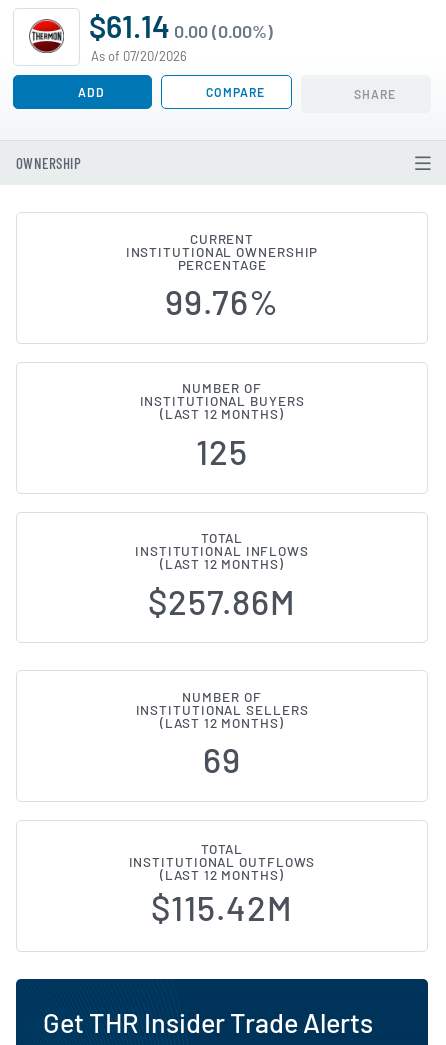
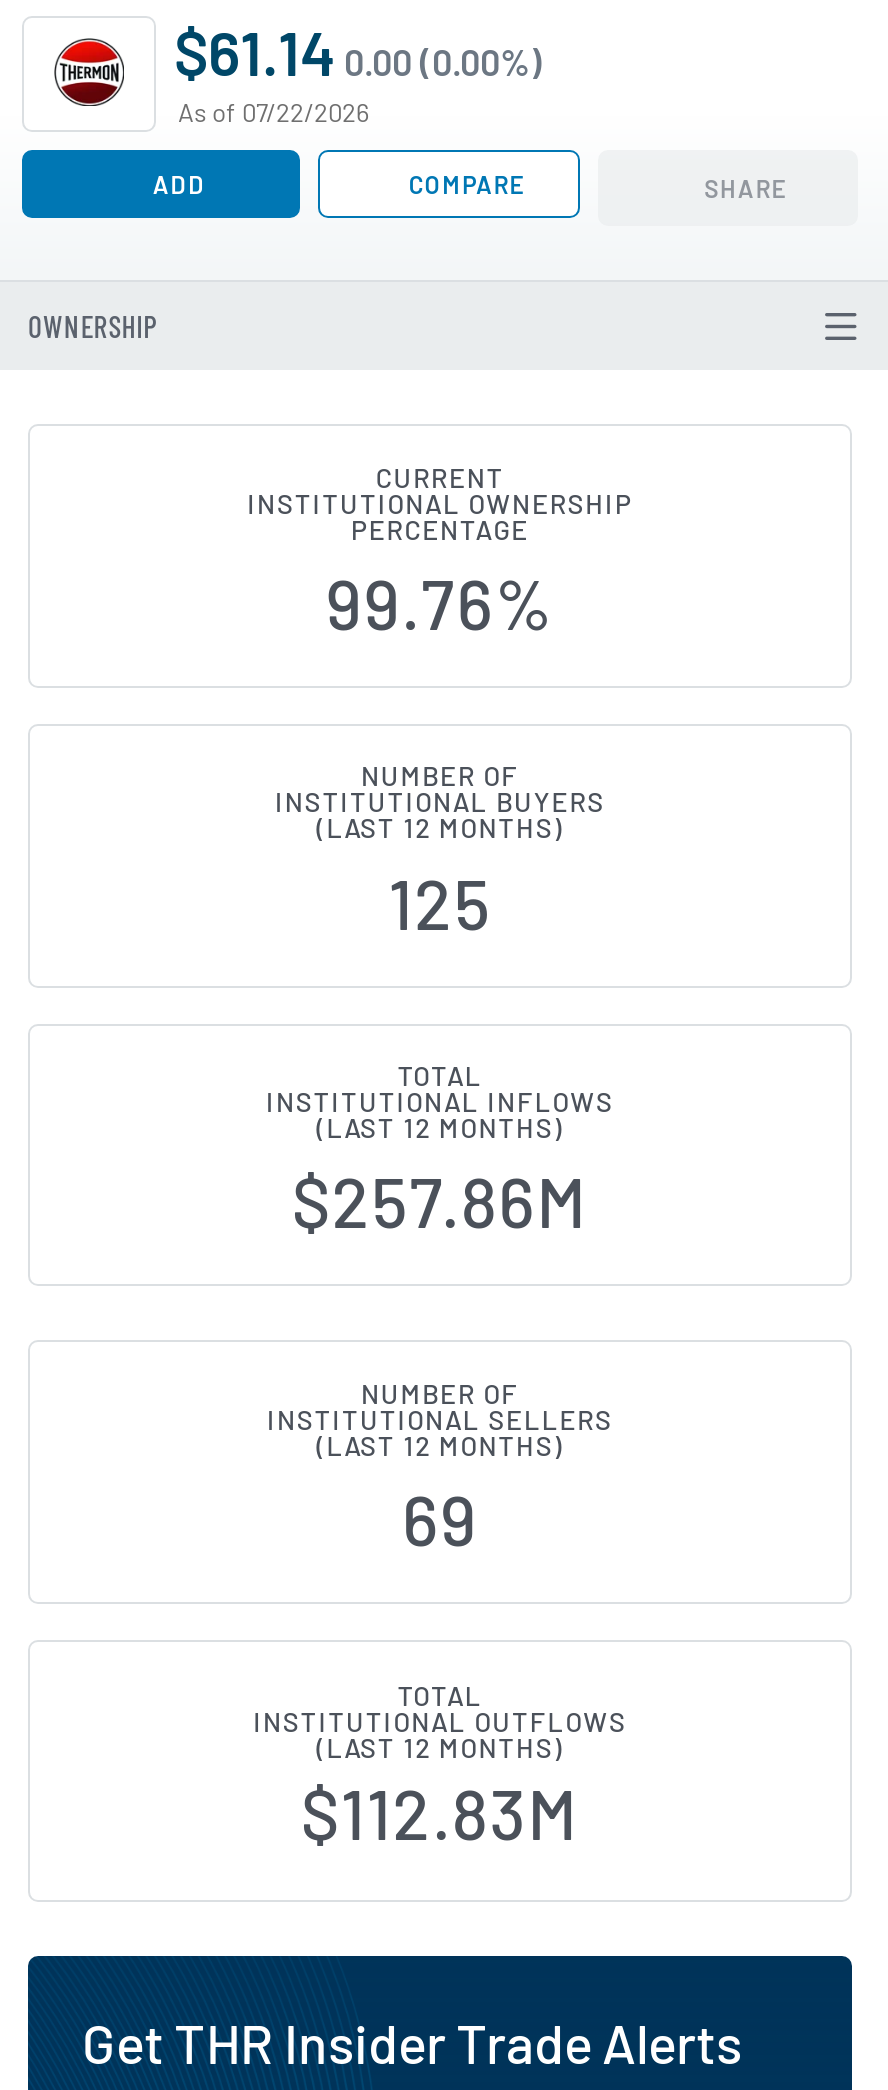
- As of 07/20/2026
+ As of 07/22/2026

- $115.42M
+ $112.83M
